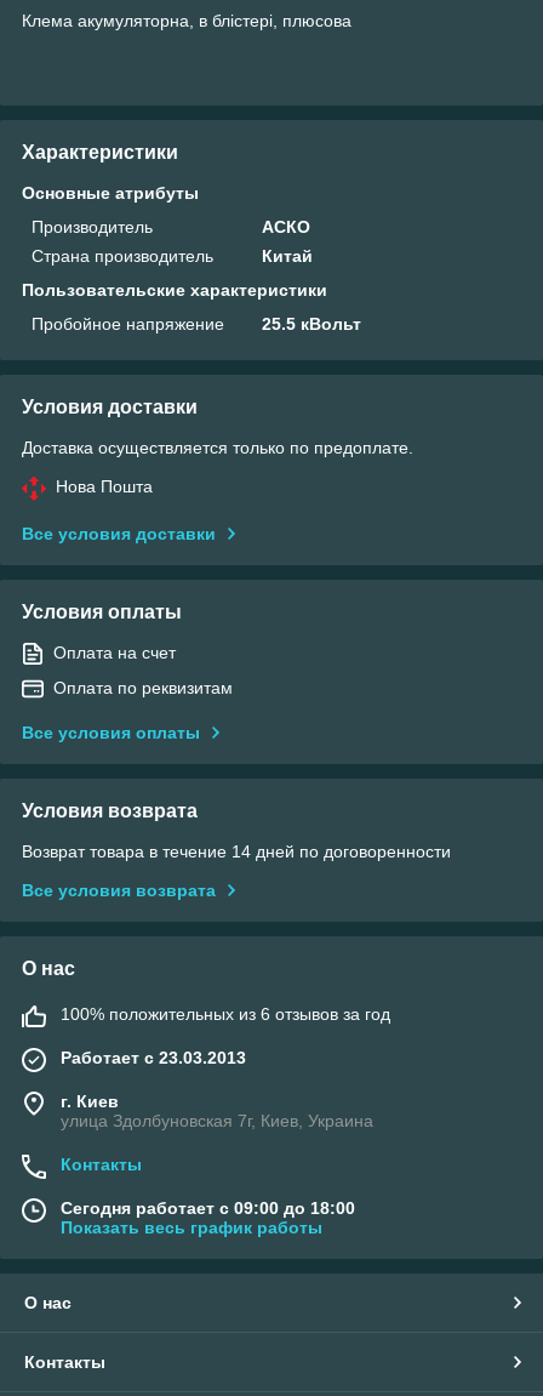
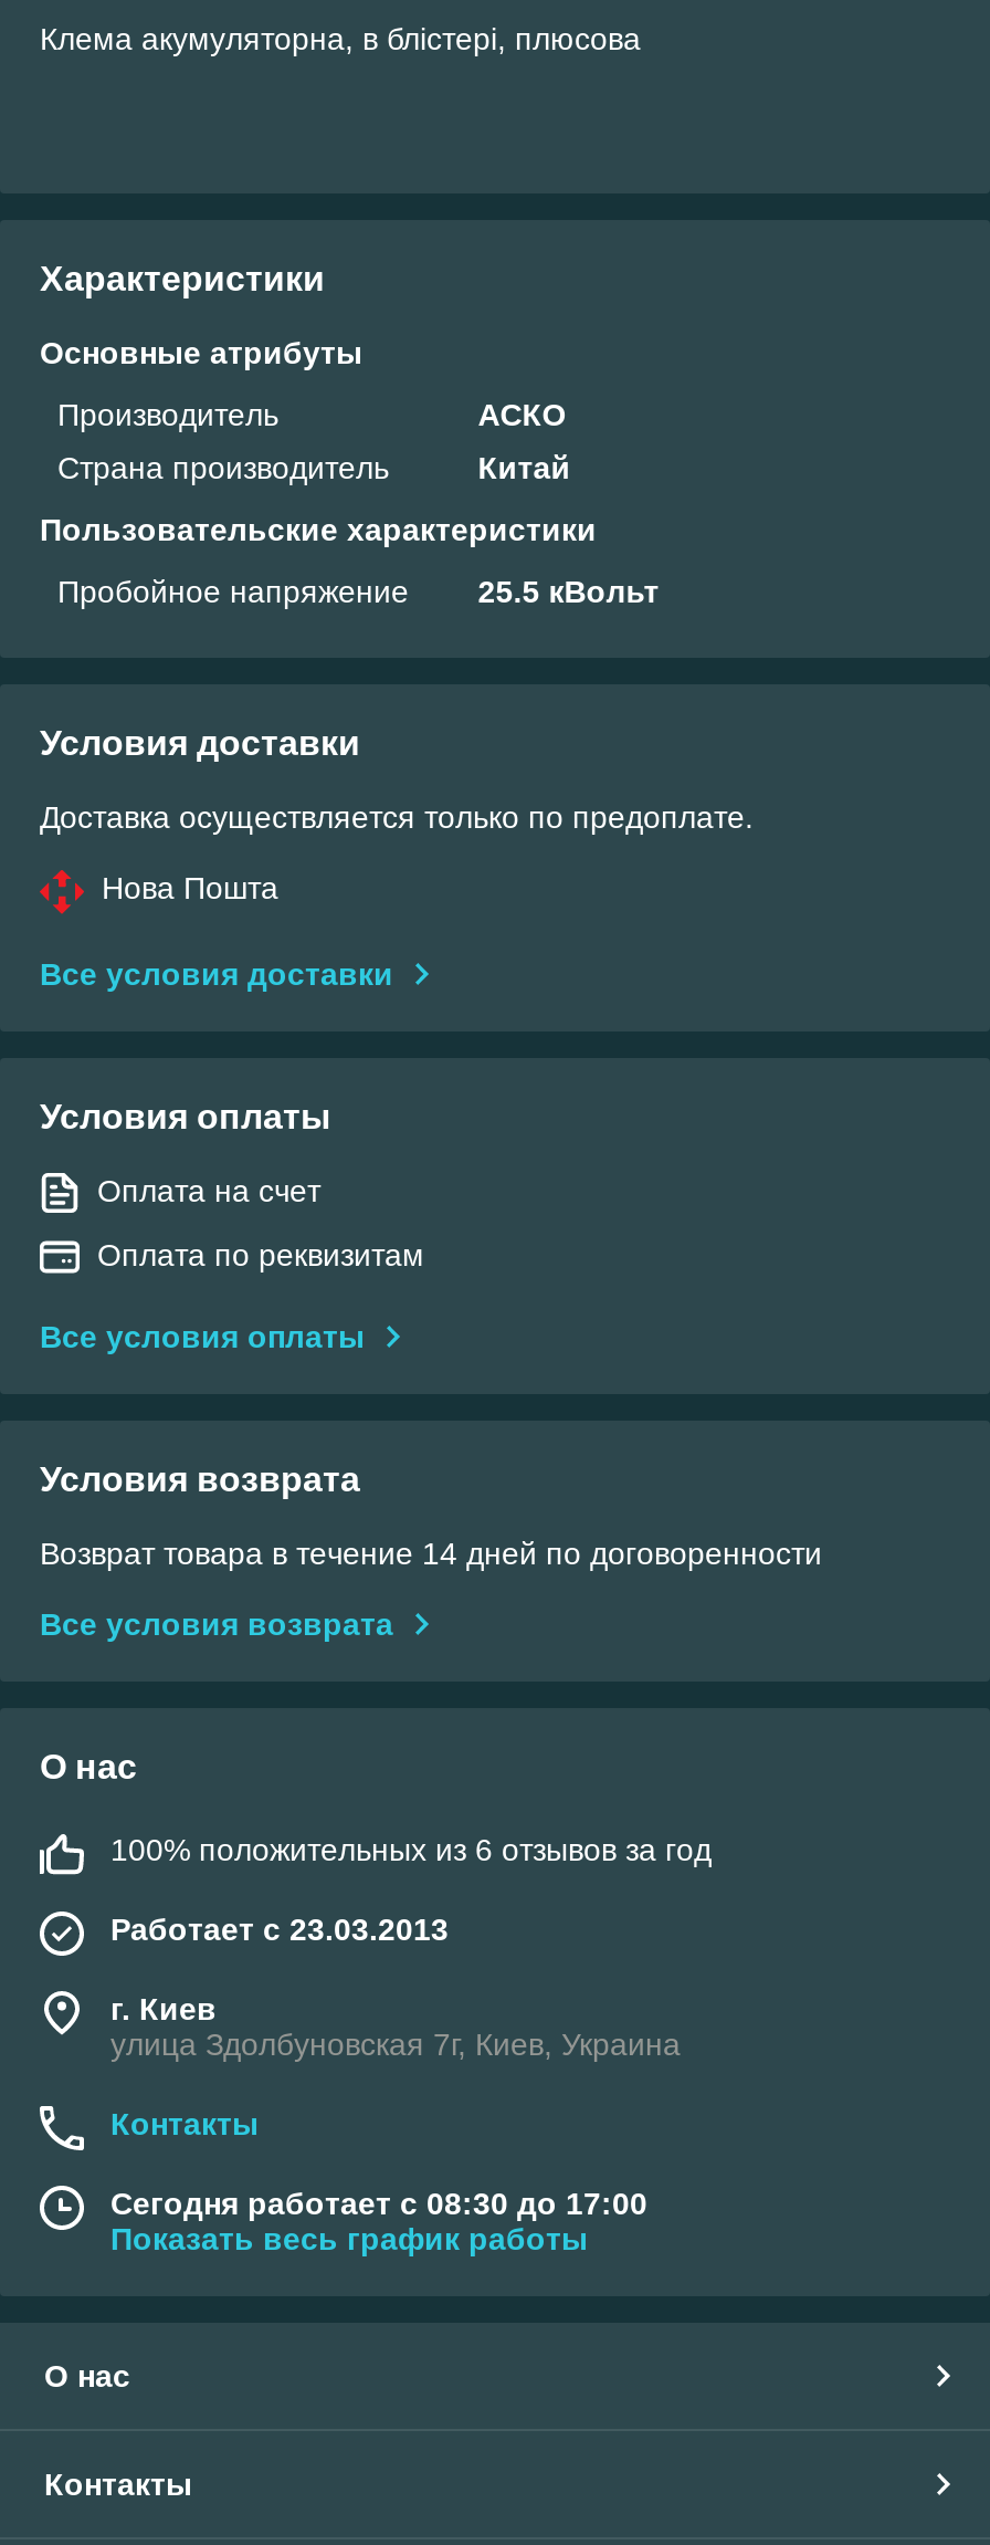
- Сегодня работает с 09:00 до 18:00
+ Сегодня работает с 08:30 до 17:00
